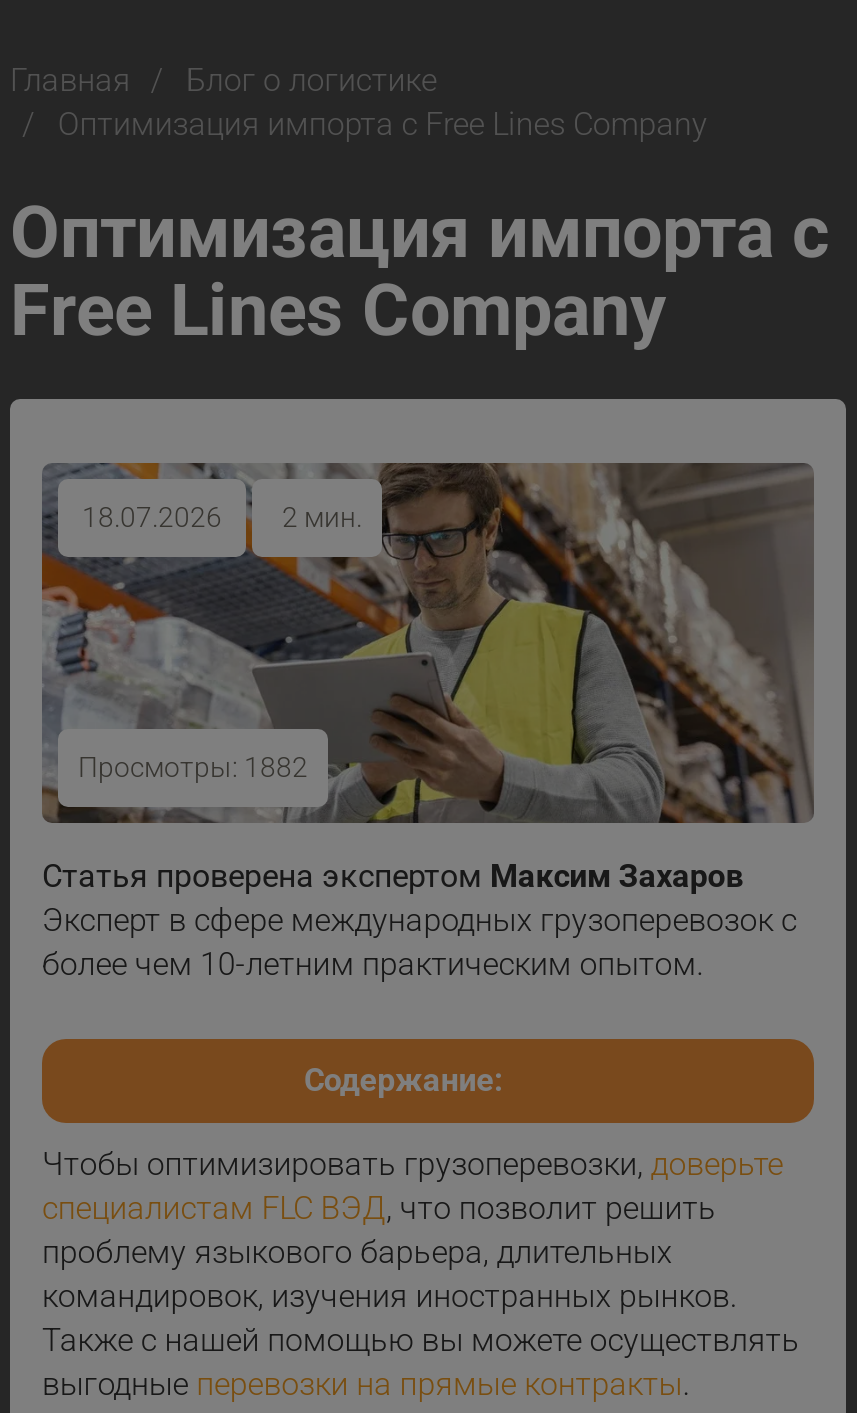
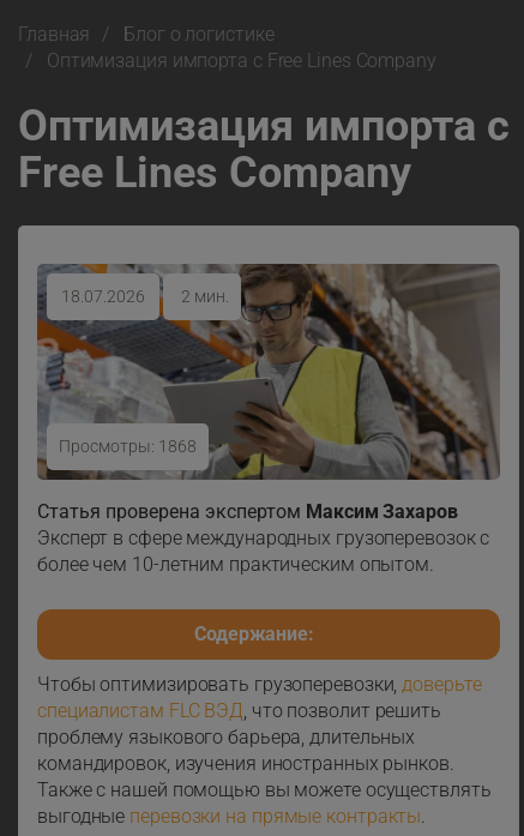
- Просмотры: 1882
+ Просмотры: 1868
